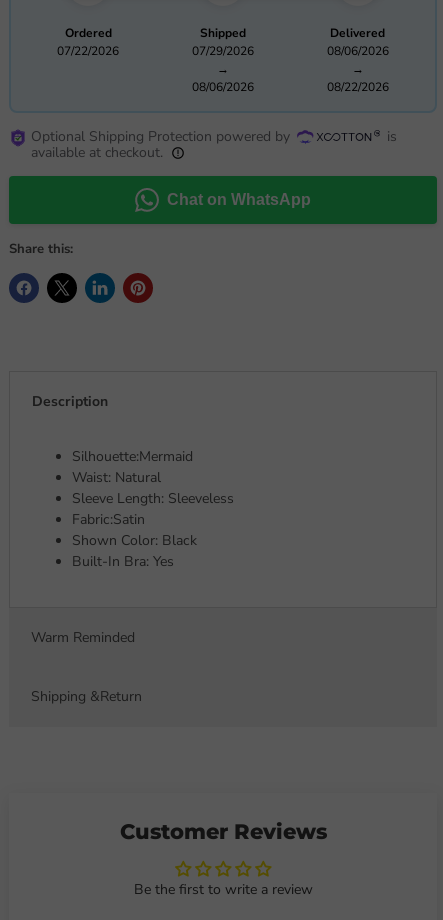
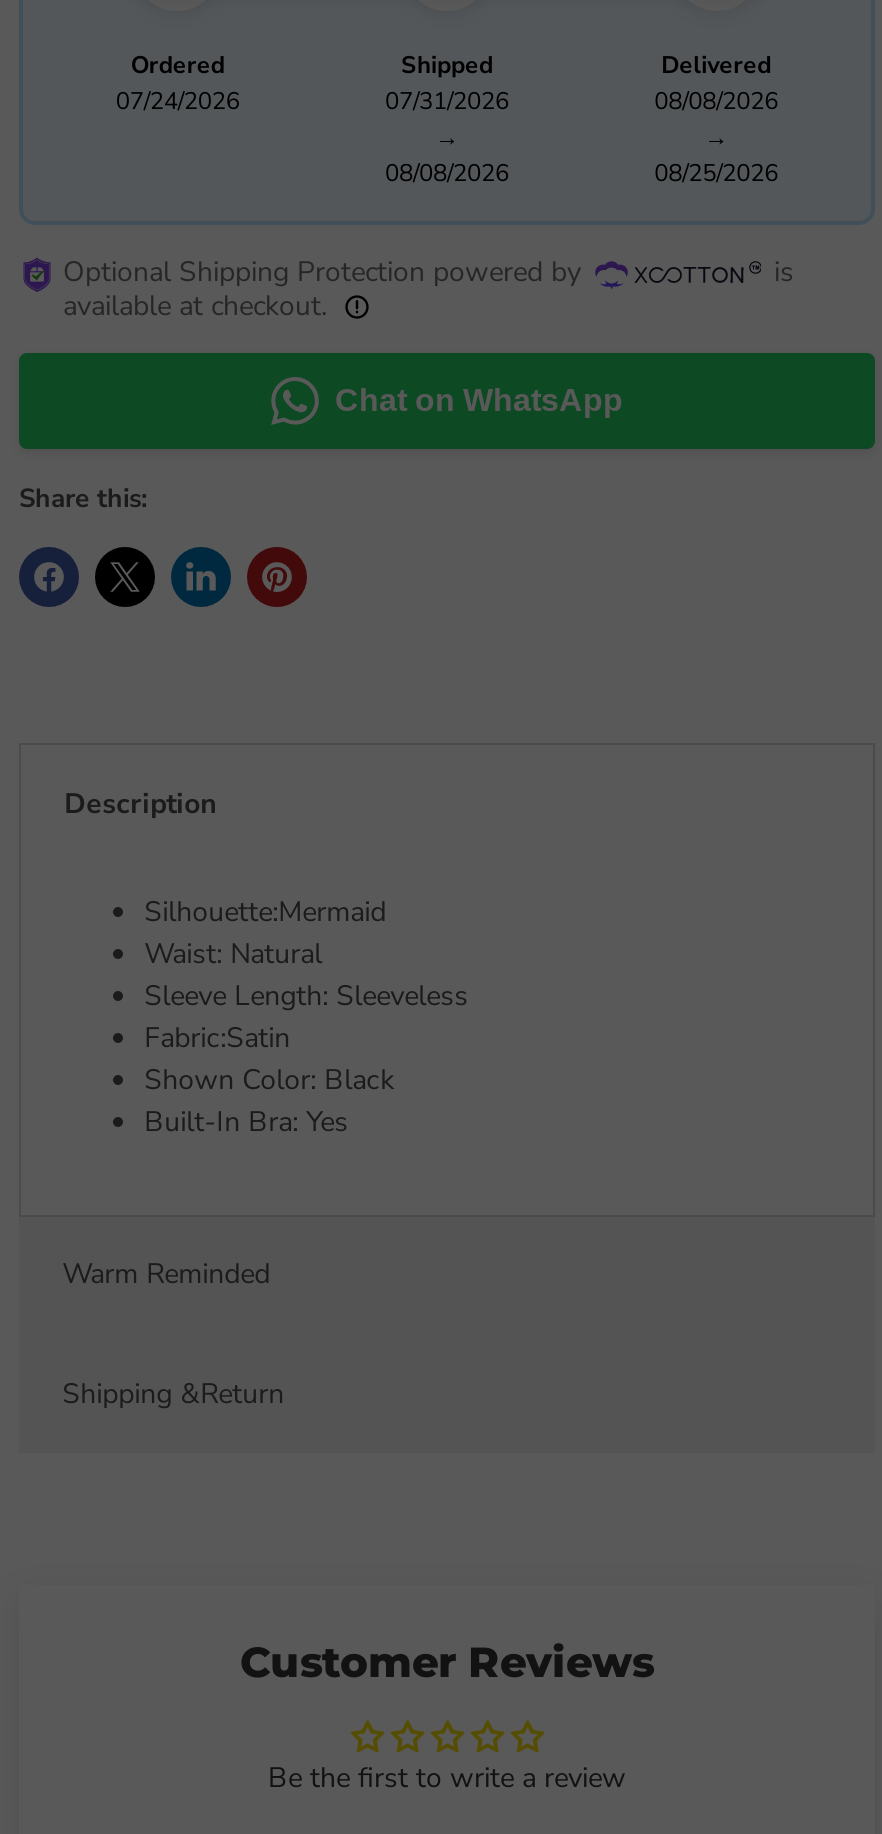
- 07/22/2026
+ 07/24/2026

- 07/29/2026
+ 07/31/2026

- 08/06/2026
+ 08/08/2026

- 08/06/2026
+ 08/08/2026

- 08/22/2026
+ 08/25/2026
